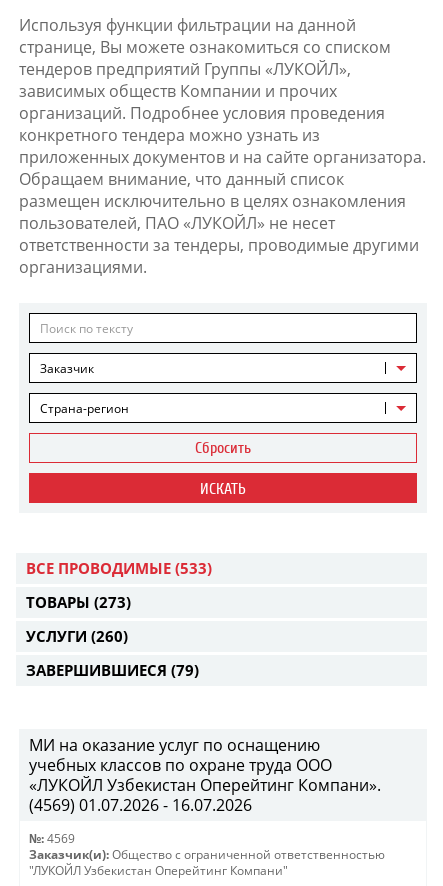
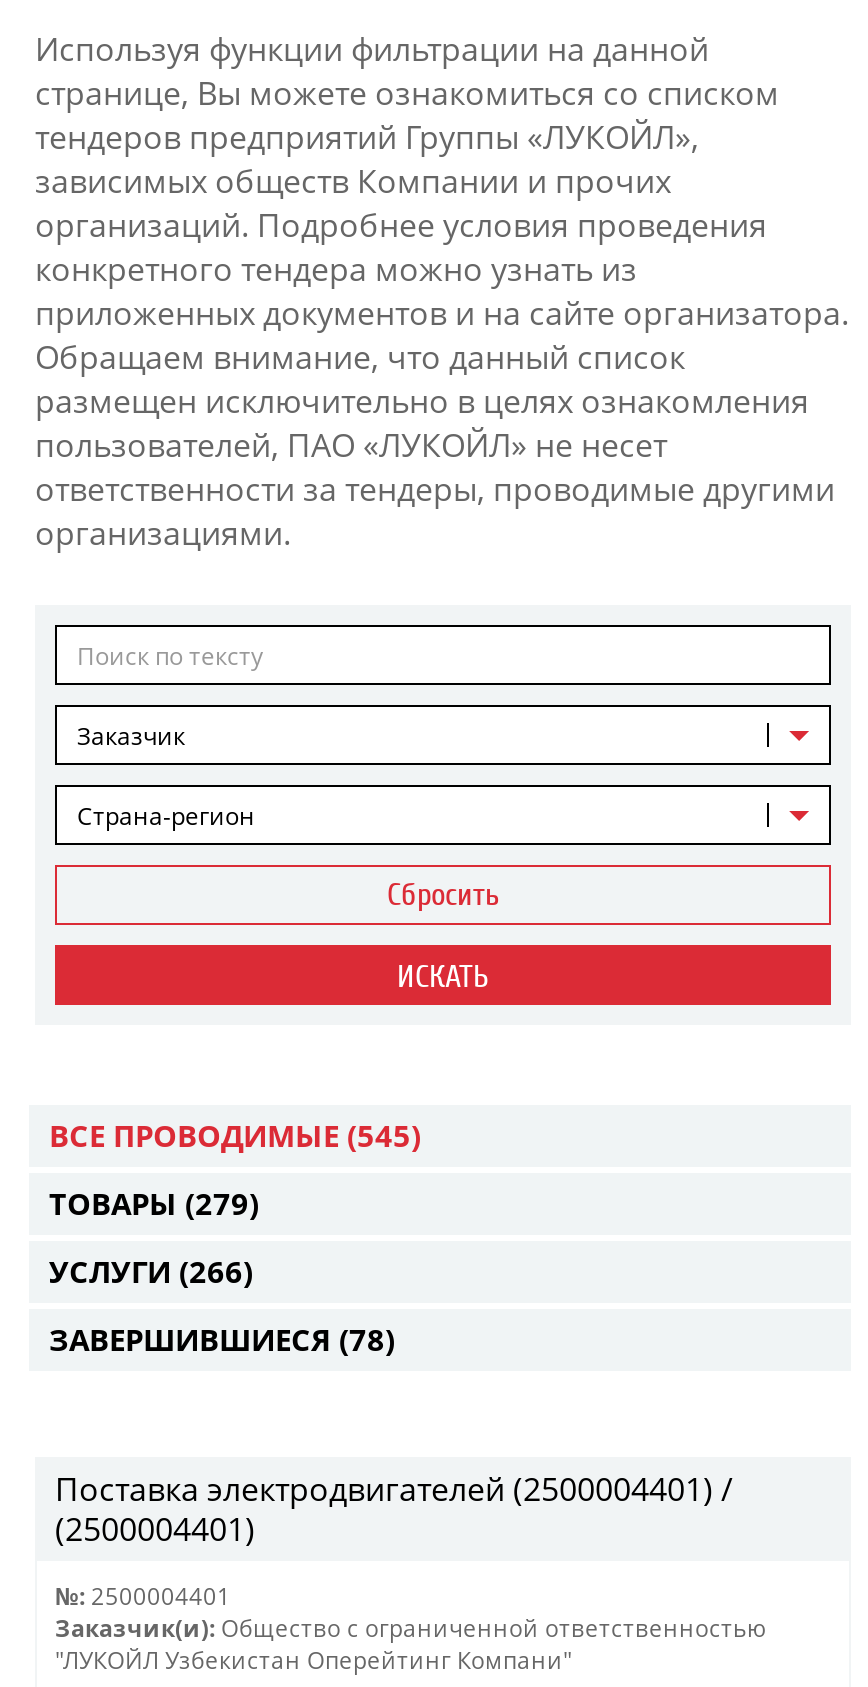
- ВСЕ ПРОВОДИМЫЕ (533)
+ ВСЕ ПРОВОДИМЫЕ (545)

- ТОВАРЫ (273)
+ ТОВАРЫ (279)

- УСЛУГИ (260)
+ УСЛУГИ (266)

- ЗАВЕРШИВШИЕСЯ (79)
+ ЗАВЕРШИВШИЕСЯ (78)

- МИ на оказание услуг по оснащению
- учебных классов по охране труда ООО
- «ЛУКОЙЛ Узбекистан Оперейтинг Компани».
- (4569) 01.07.2026 - 16.07.2026
+ Поставка электродвигателей (2500004401) /
+ (2500004401)

- №: 4569
+ №: 2500004401
